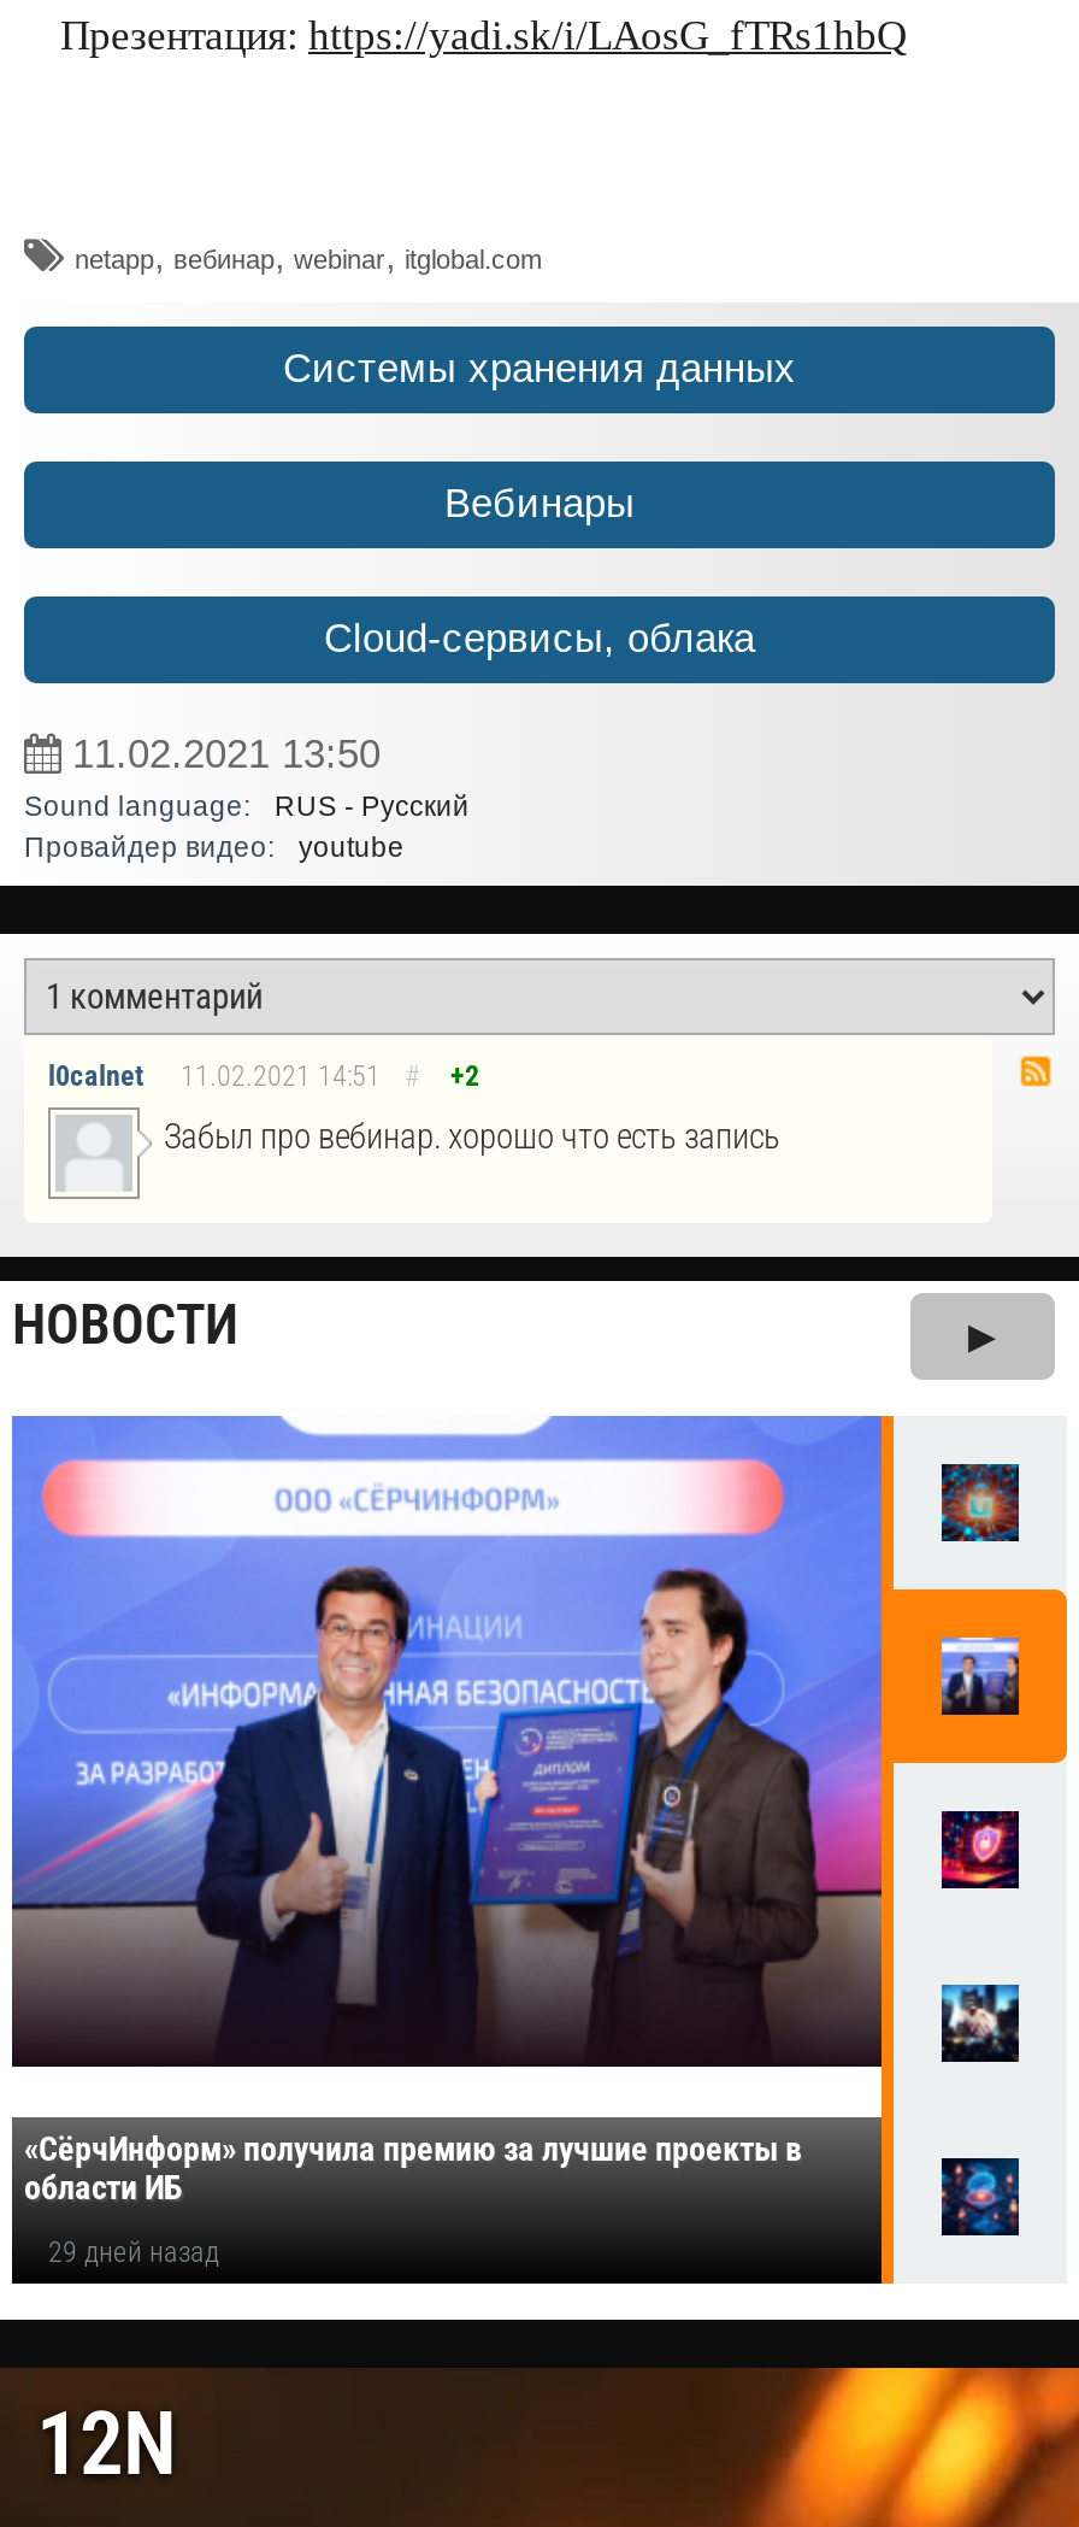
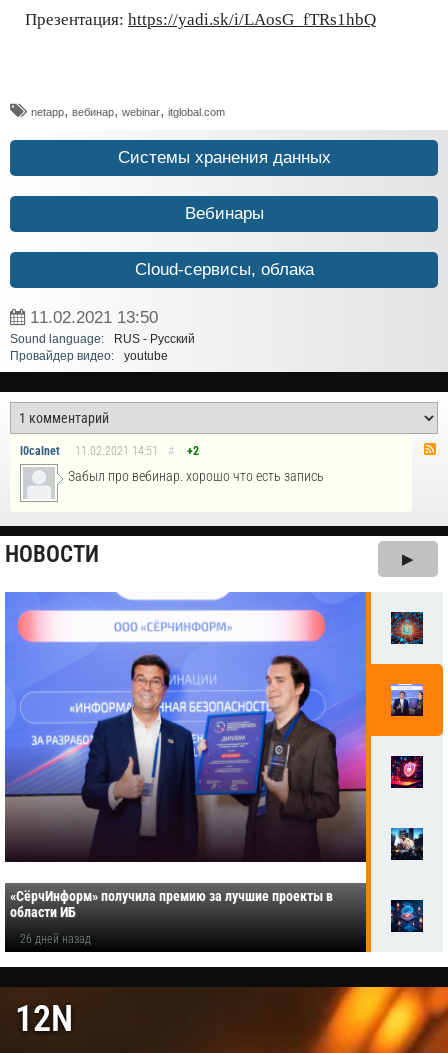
- 29 дней назад
+ 26 дней назад
